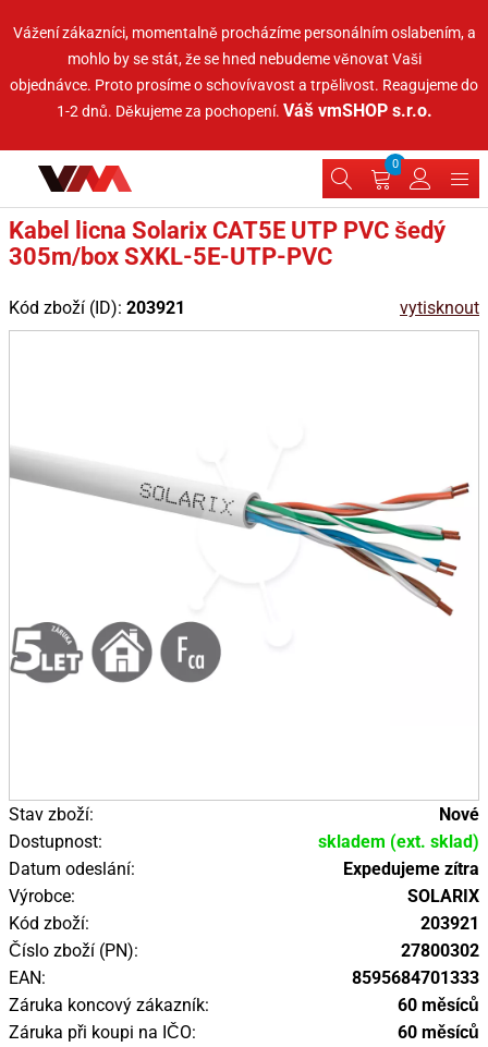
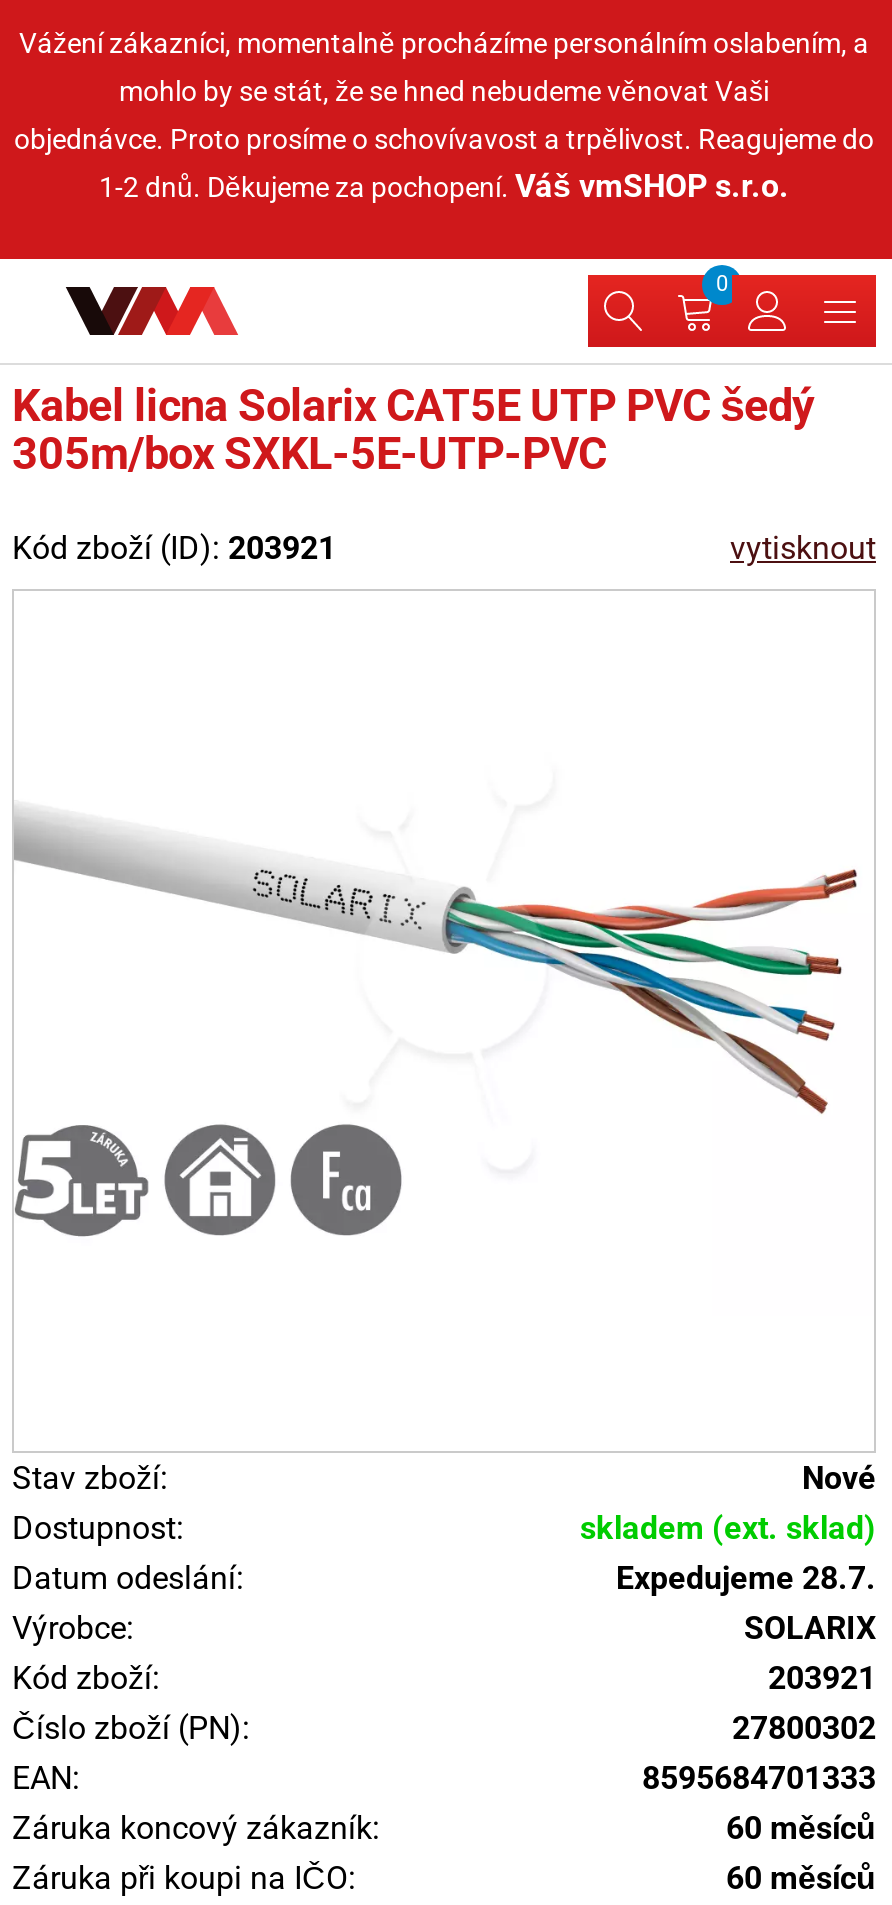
- Expedujeme zítra
+ Expedujeme 28.7.
